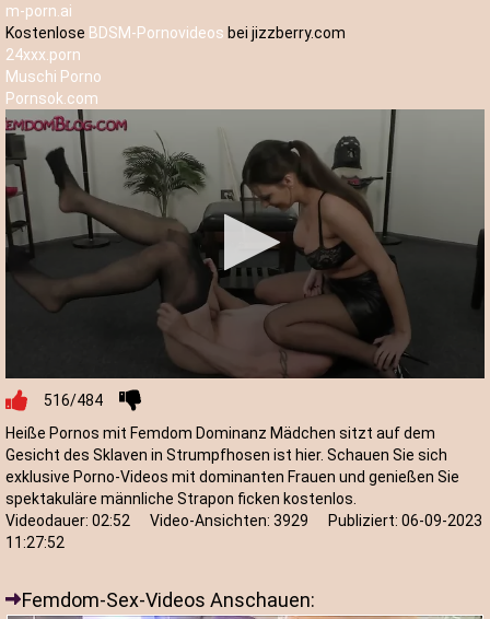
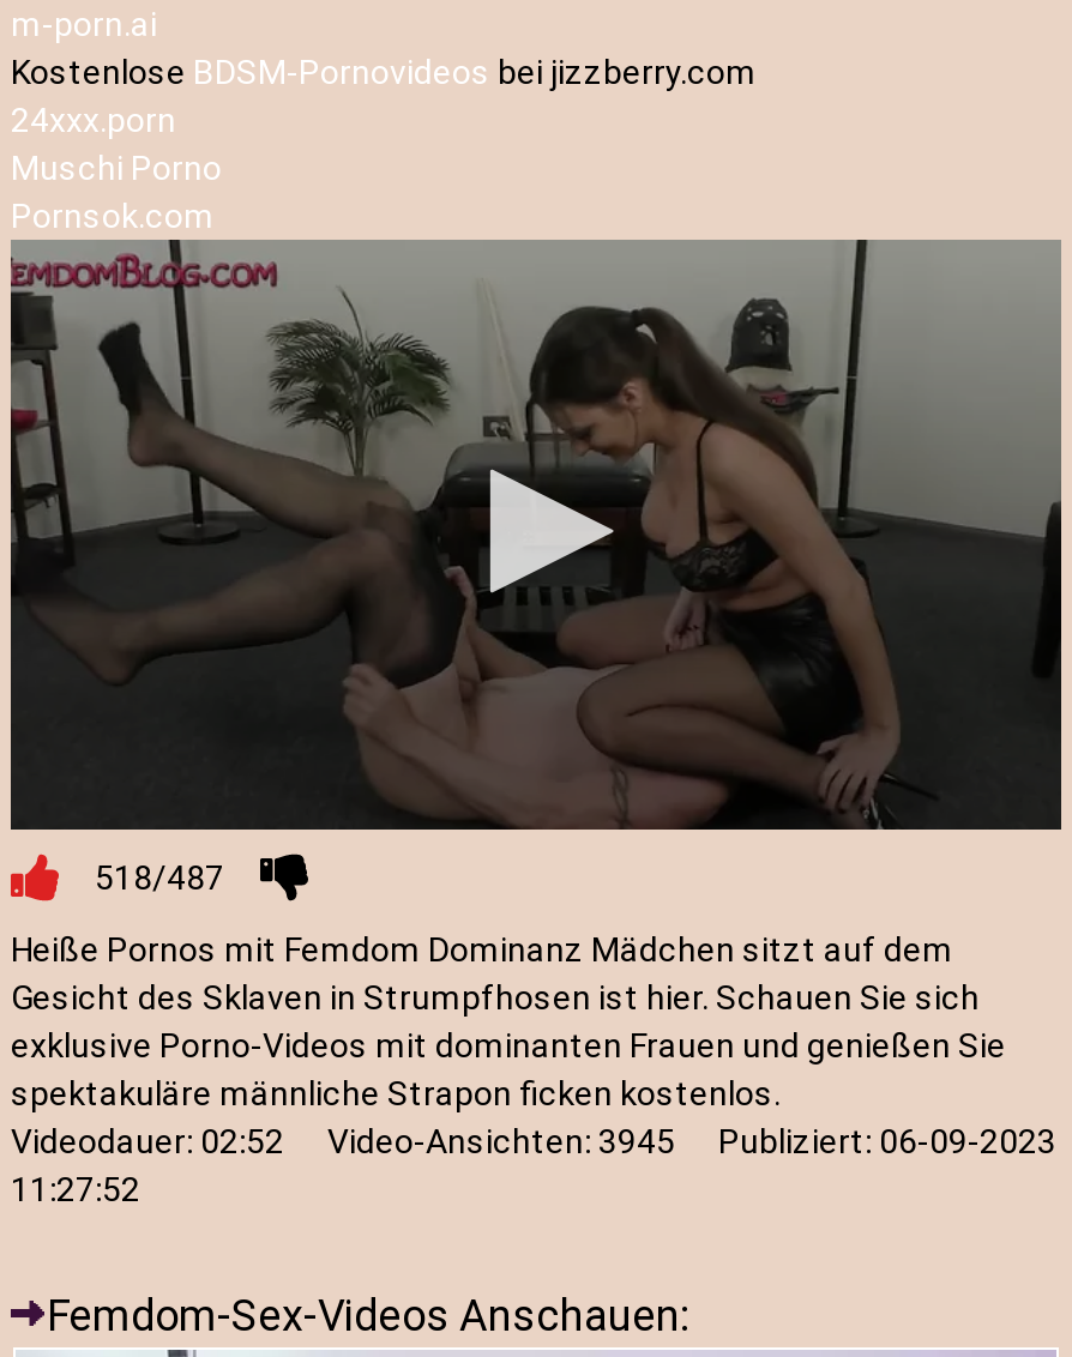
- 516/484
+ 518/487

- Video-Ansichten: 3929
+ Video-Ansichten: 3945
